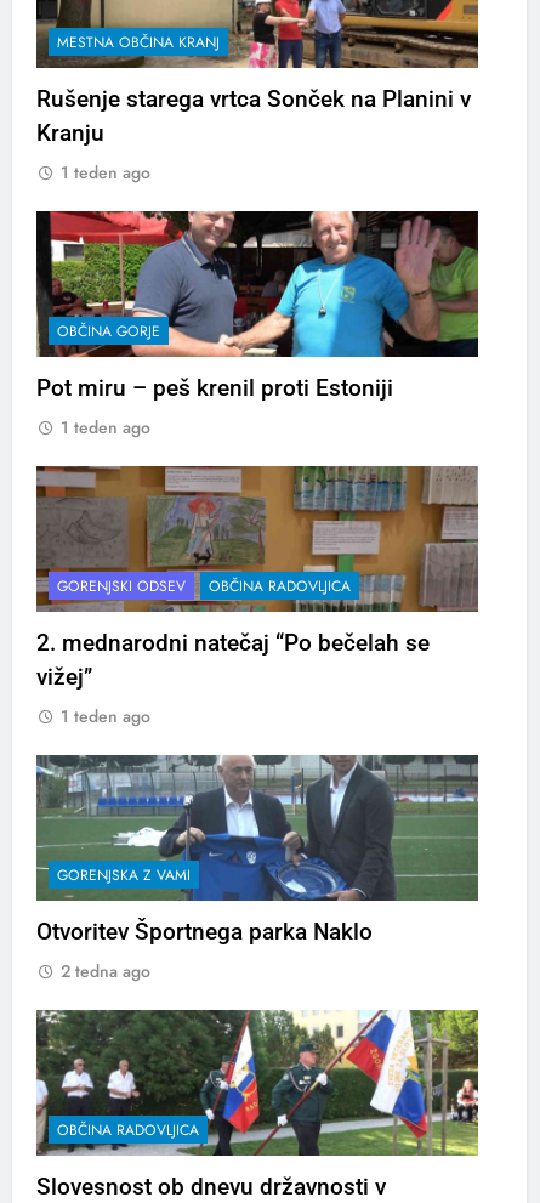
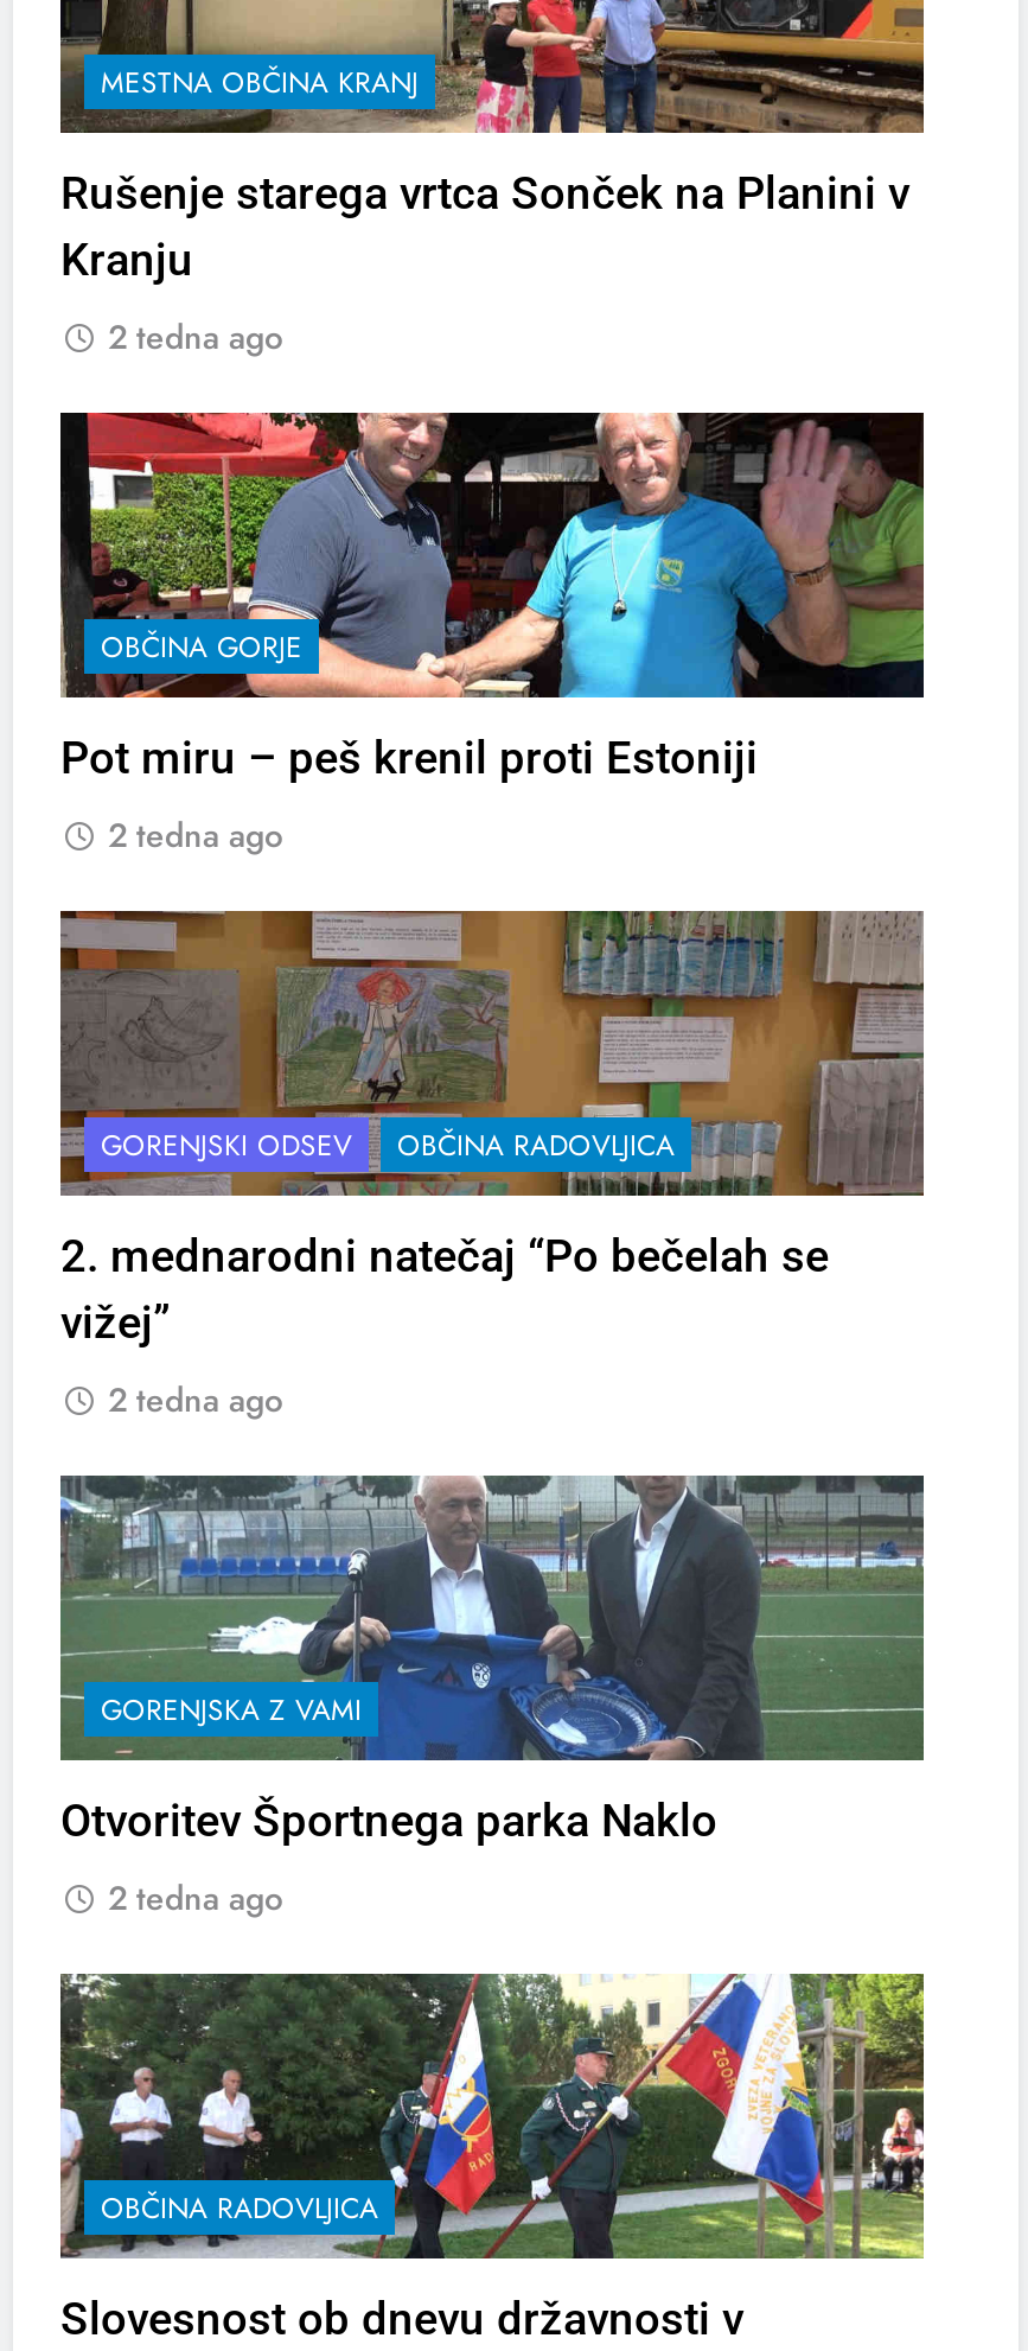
- 1 teden ago
+ 2 tedna ago

- 1 teden ago
+ 2 tedna ago

- 1 teden ago
+ 2 tedna ago
